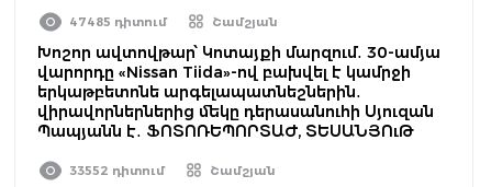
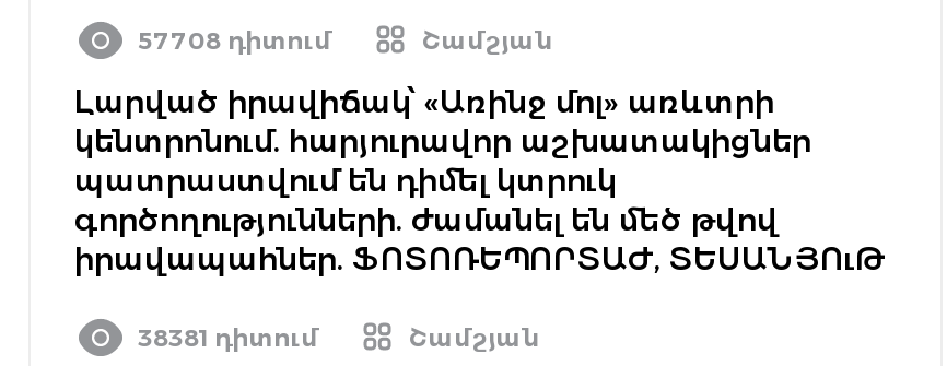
- 47485 դիտում
+ 57708 դիտում

- Խոշոր ավտովթար՝ Կոտայքի մարզում․ 30-ամյա
- վարորդը «Nissan Tiida»-ով բախվել է կամրջի
- երկաթբետոնե արգելապատնեշներին․
- վիրավորներներից մեկը դերասանուհի Սյուզան
- Պապյանն է․ ՖՈՏՈՌԵՊՈՐՏԱԺ, ՏԵՍԱՆՅՈւԹ
+ Լարված իրավիճակ՝ «Առինջ մոլ» առևտրի
+ կենտրոնում. հարյուրավոր աշխատակիցներ
+ պատրաստվում են դիմել կտրուկ
+ գործողությունների. ժամանել են մեծ թվով
+ իրավապահներ. ՖՈՏՈՌԵՊՈՐՏԱԺ, ՏԵՍԱՆՅՈւԹ

- 33552 դիտում
+ 38381 դիտում
